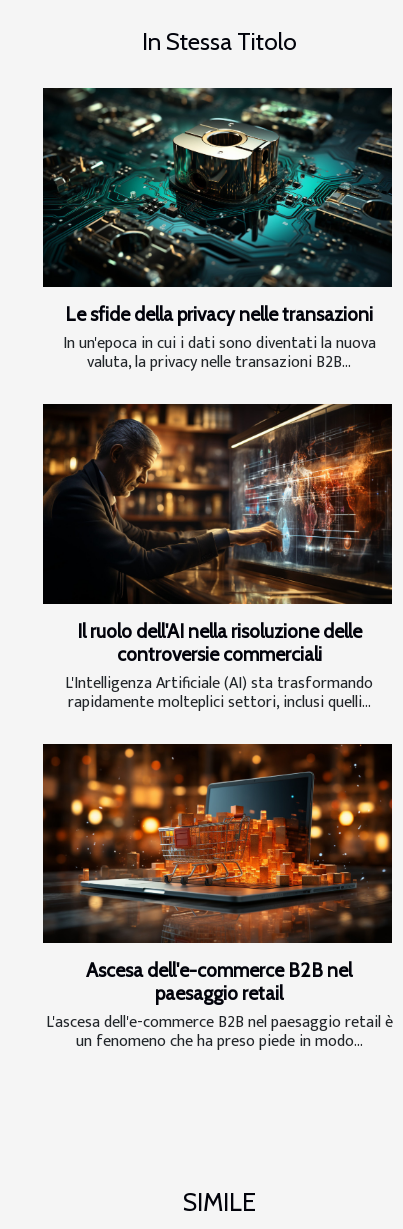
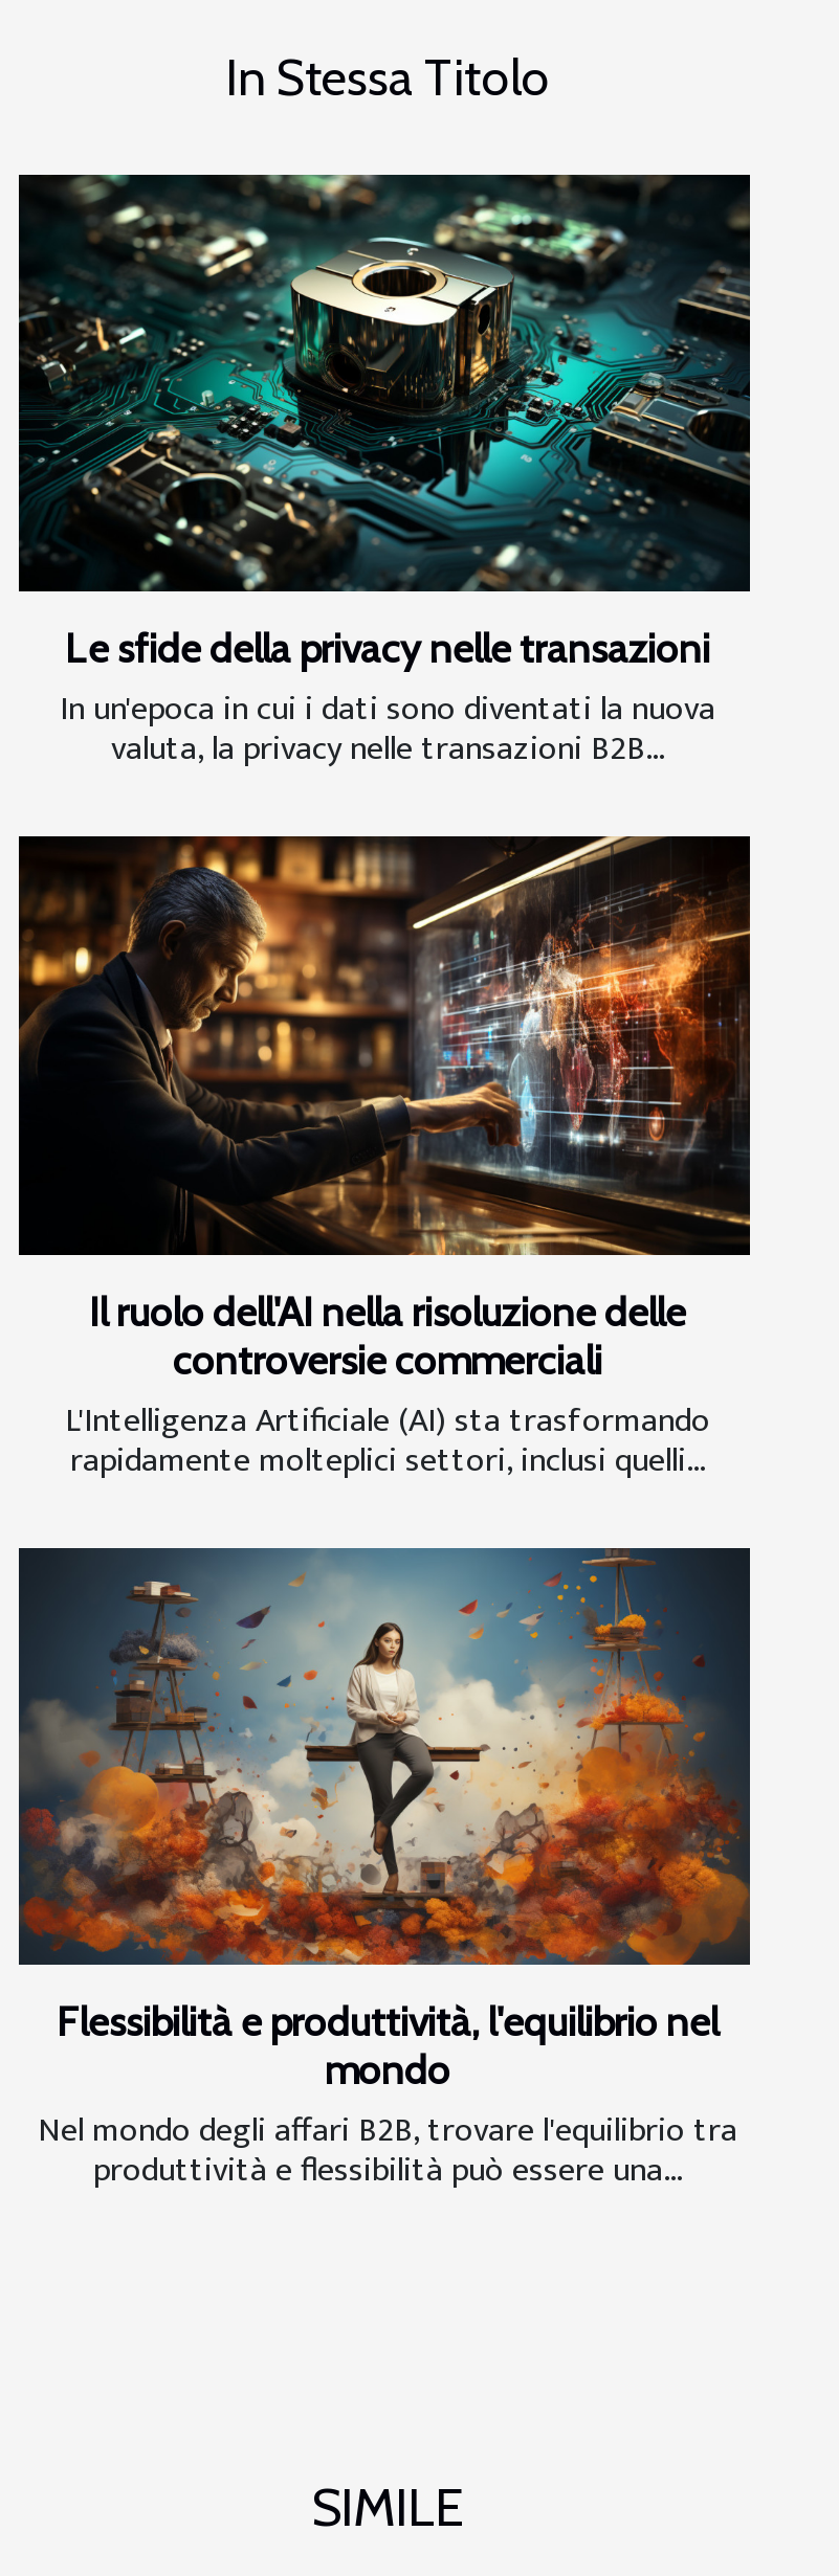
- [image]
- Ascesa dell'e-commerce B2B nel
- paesaggio retail
- L'ascesa dell'e-commerce B2B nel paesaggio retail è
- un fenomeno che ha preso piede in modo...
+ [image]
+ Flessibilità e produttività, l'equilibrio nel
+ mondo
+ Nel mondo degli affari B2B, trovare l'equilibrio tra
+ produttività e flessibilità può essere una...
